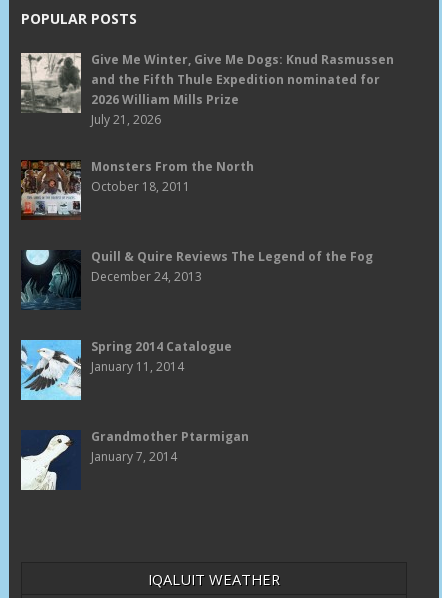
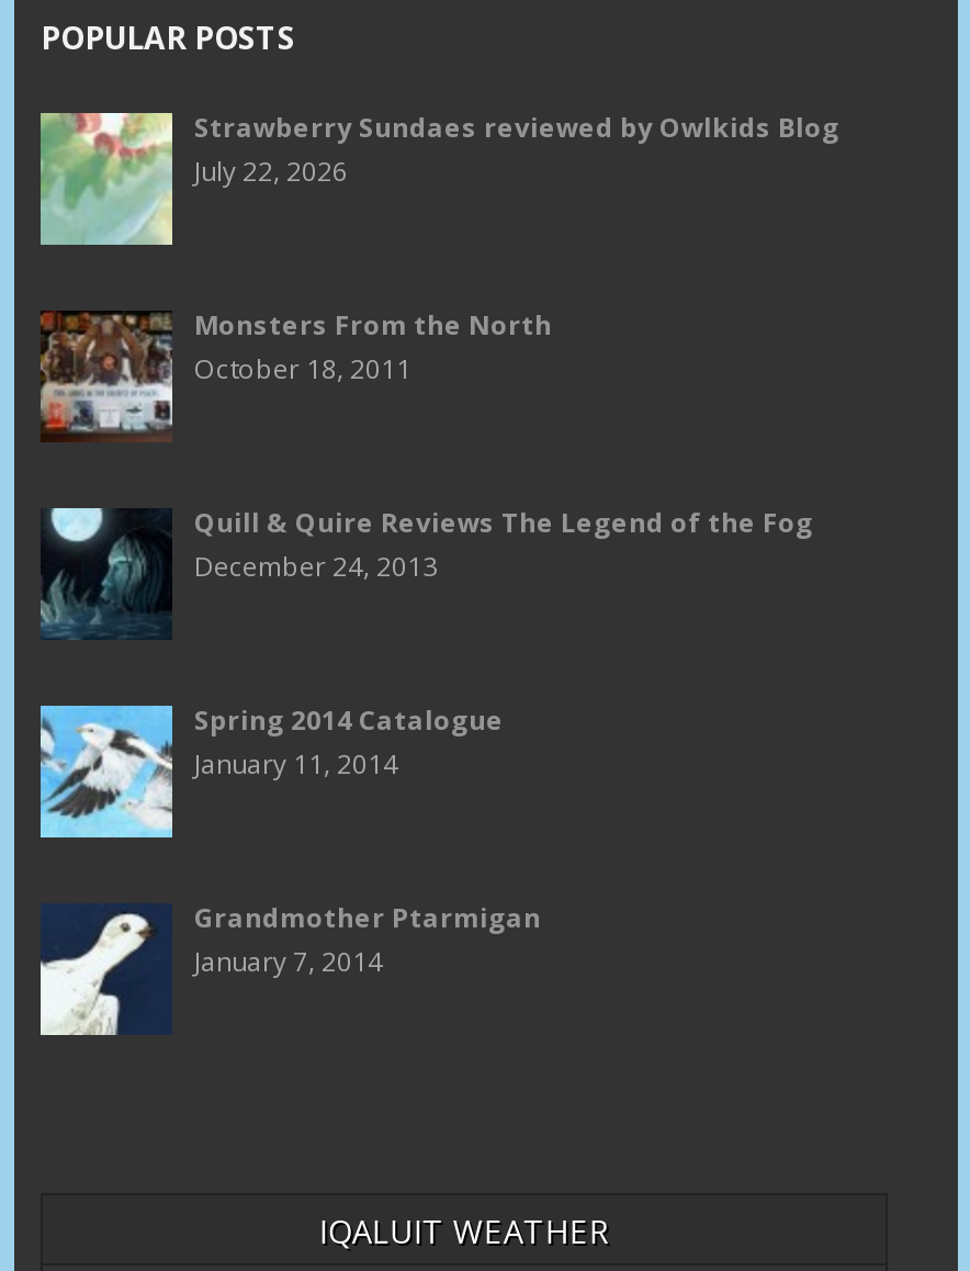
- [image]
- Give Me Winter, Give Me Dogs: Knud Rasmussen
- and the Fifth Thule Expedition nominated for
- 2026 William Mills Prize
- July 21, 2026
+ [image]
+ Strawberry Sundaes reviewed by Owlkids Blog
+ July 22, 2026
